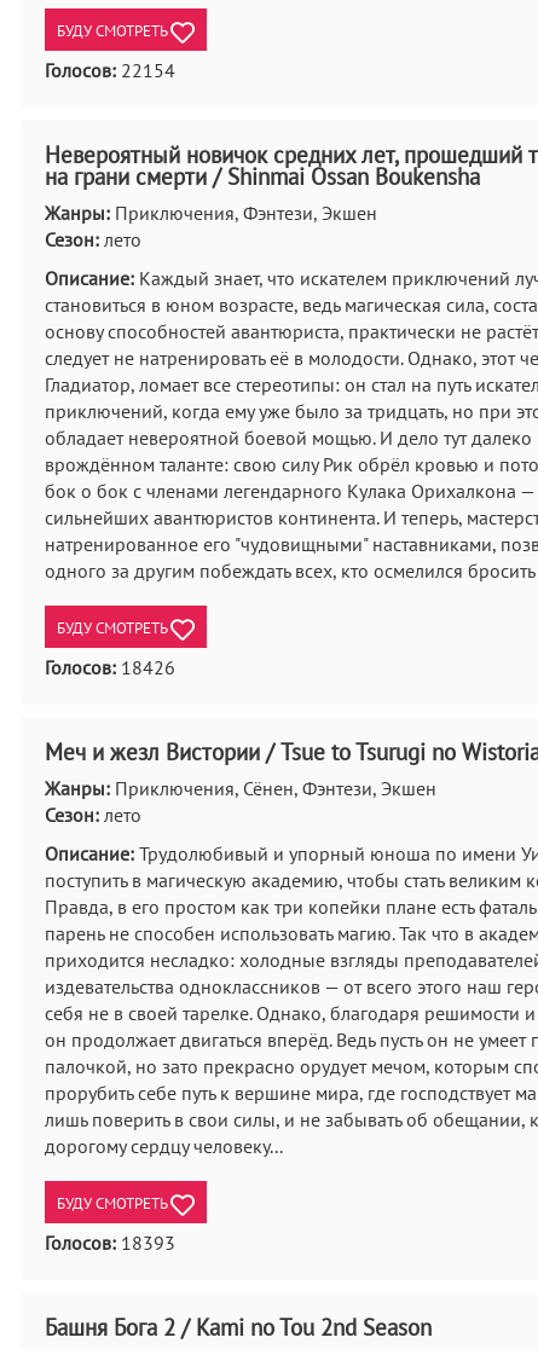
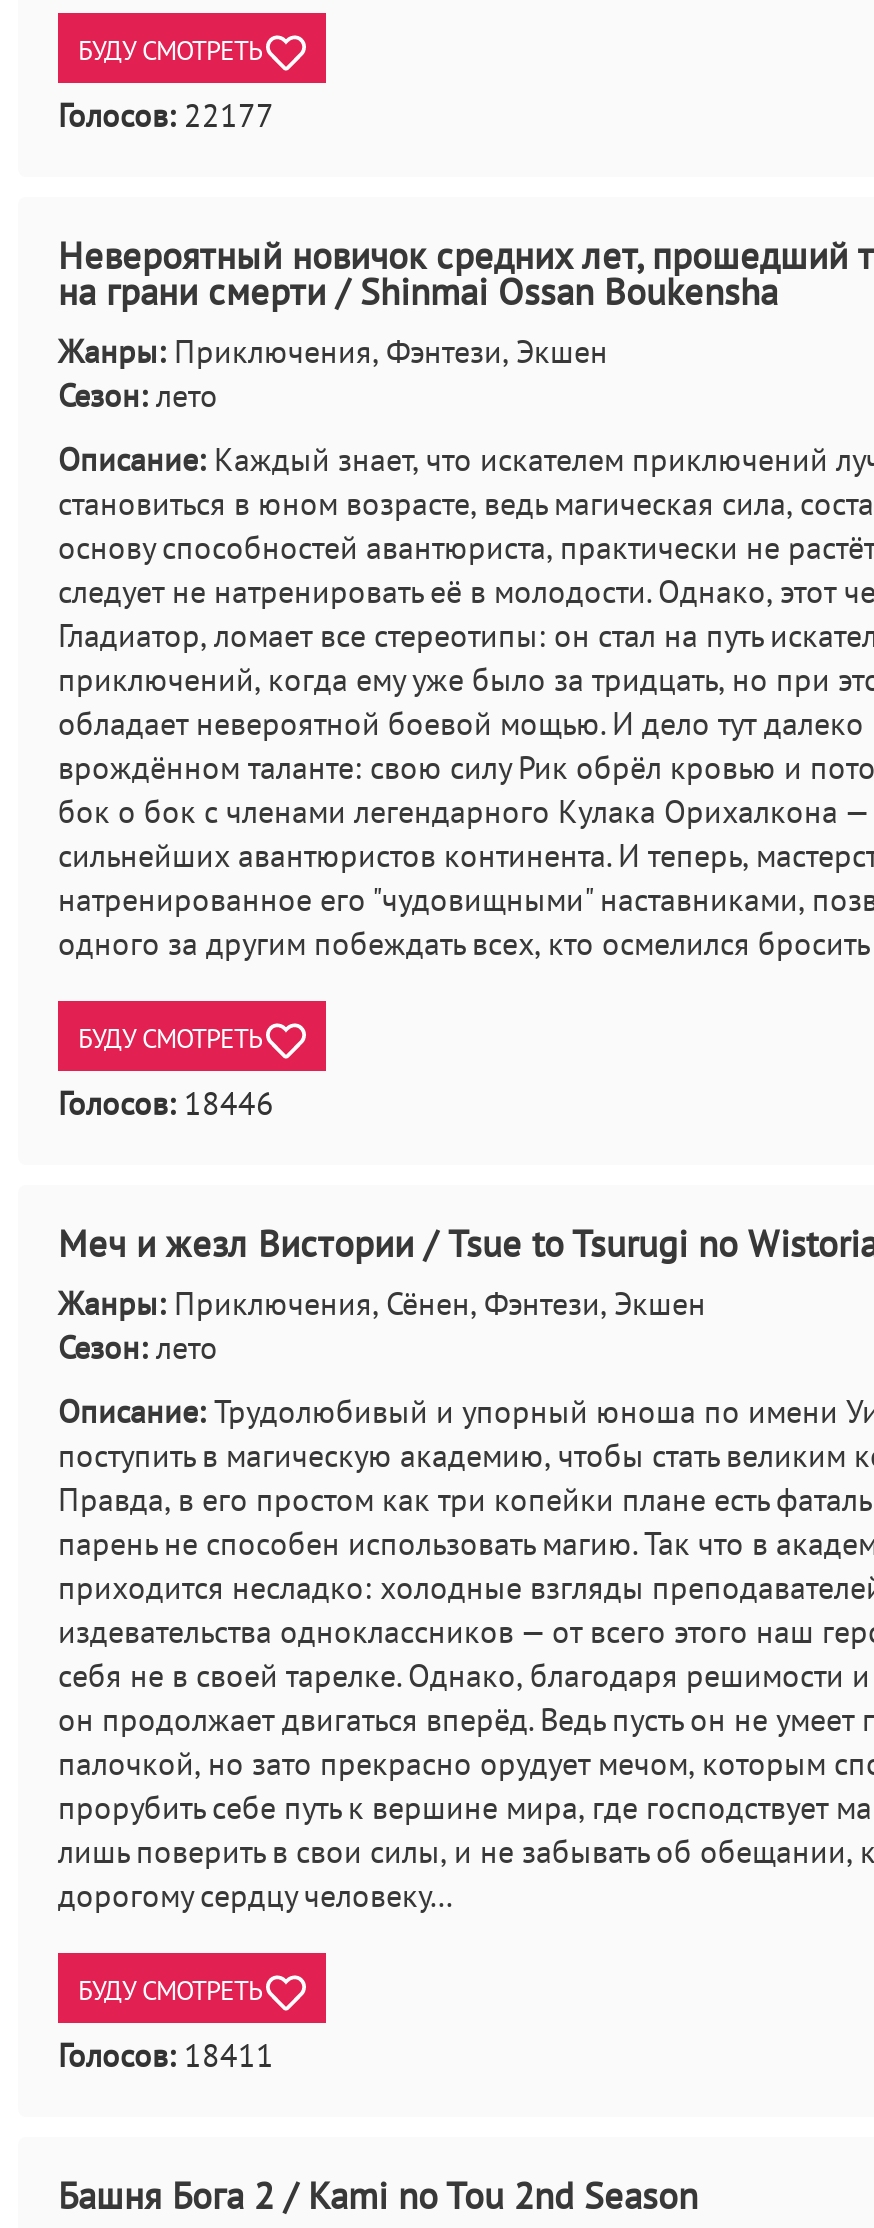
- Голосов: 22154
+ Голосов: 22177

- Голосов: 18426
+ Голосов: 18446

- Голосов: 18393
+ Голосов: 18411
